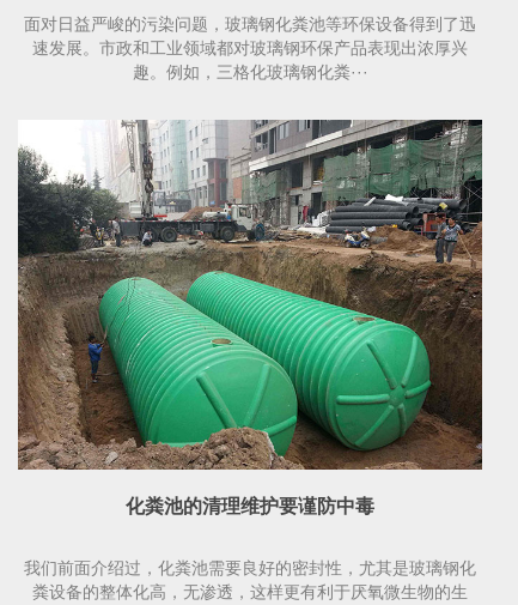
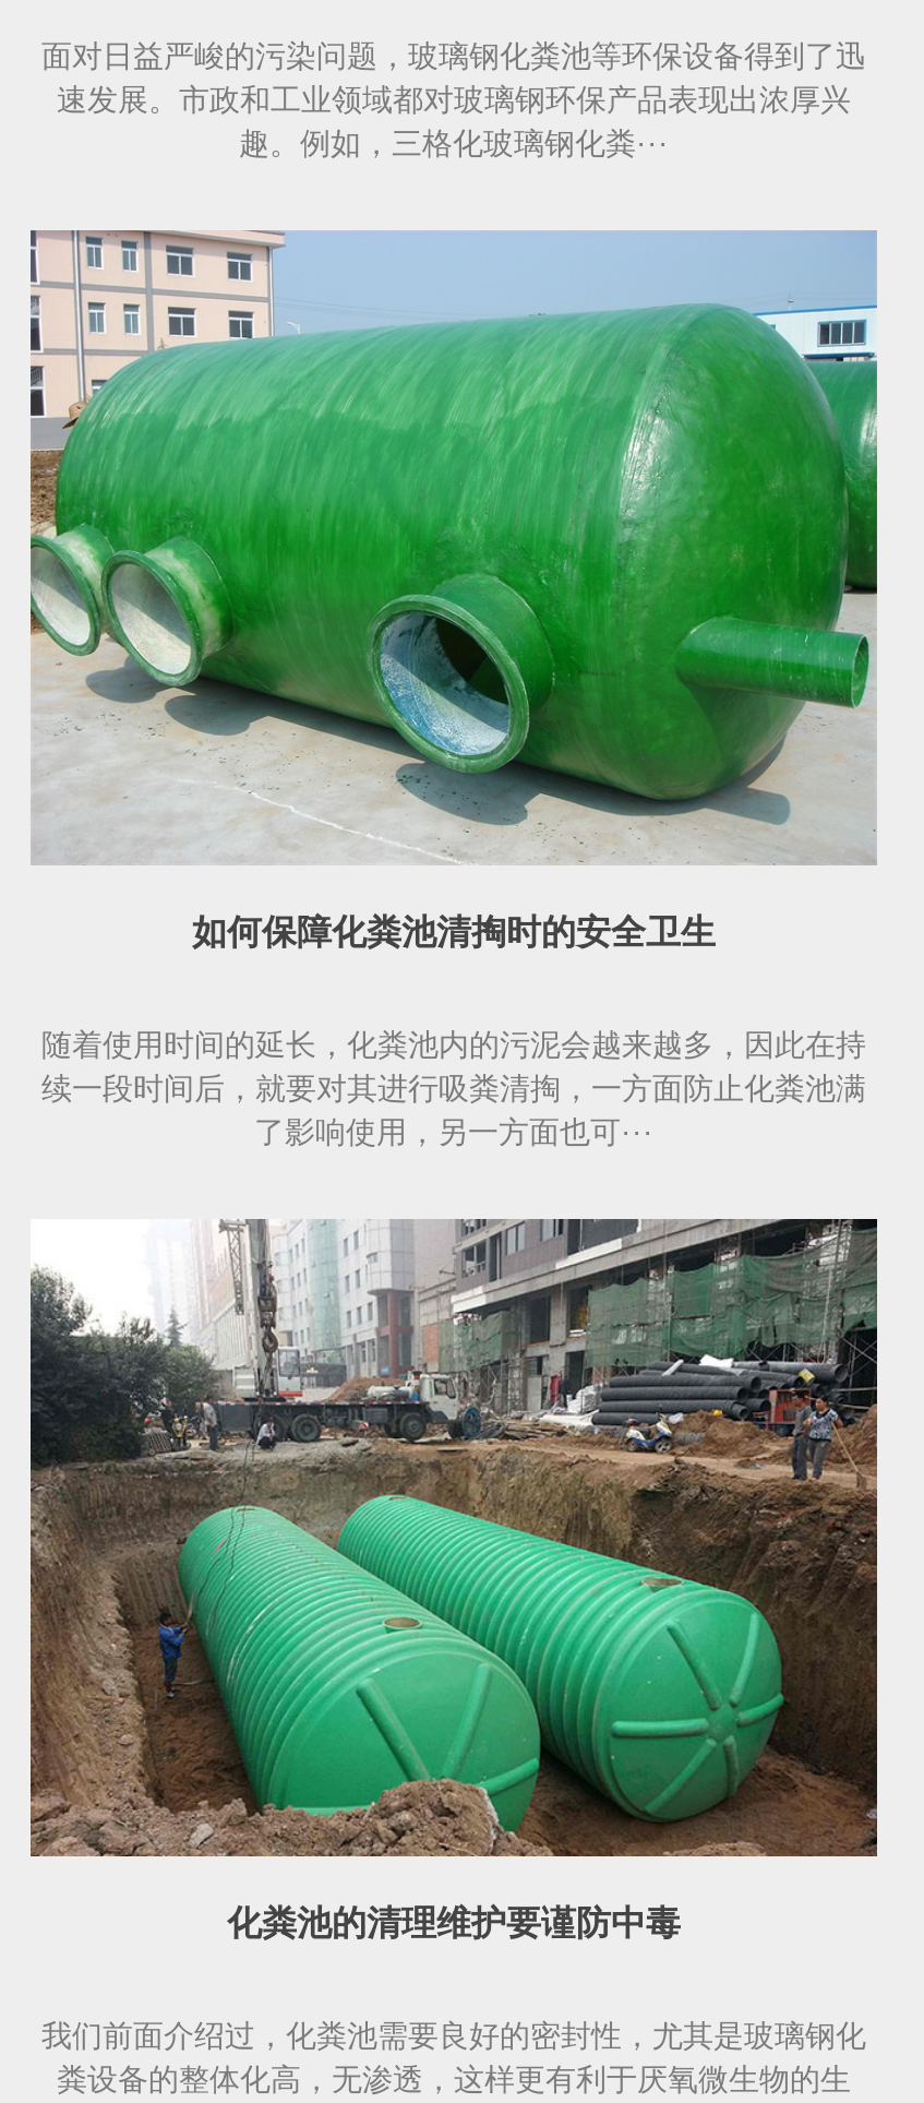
+ [image]
+ 如何保障化粪池清掏时的安全卫生
+ 随着使用时间的延长，化粪池内的污泥会越来越多，因此在持
+ 续一段时间后，就要对其进行吸粪清掏，一方面防止化粪池满
+ 了影响使用，另一方面也可···
